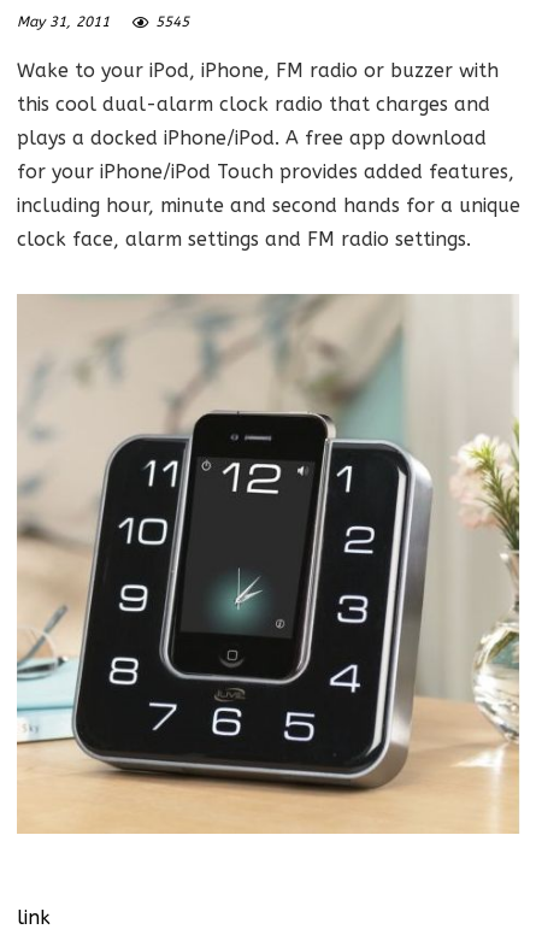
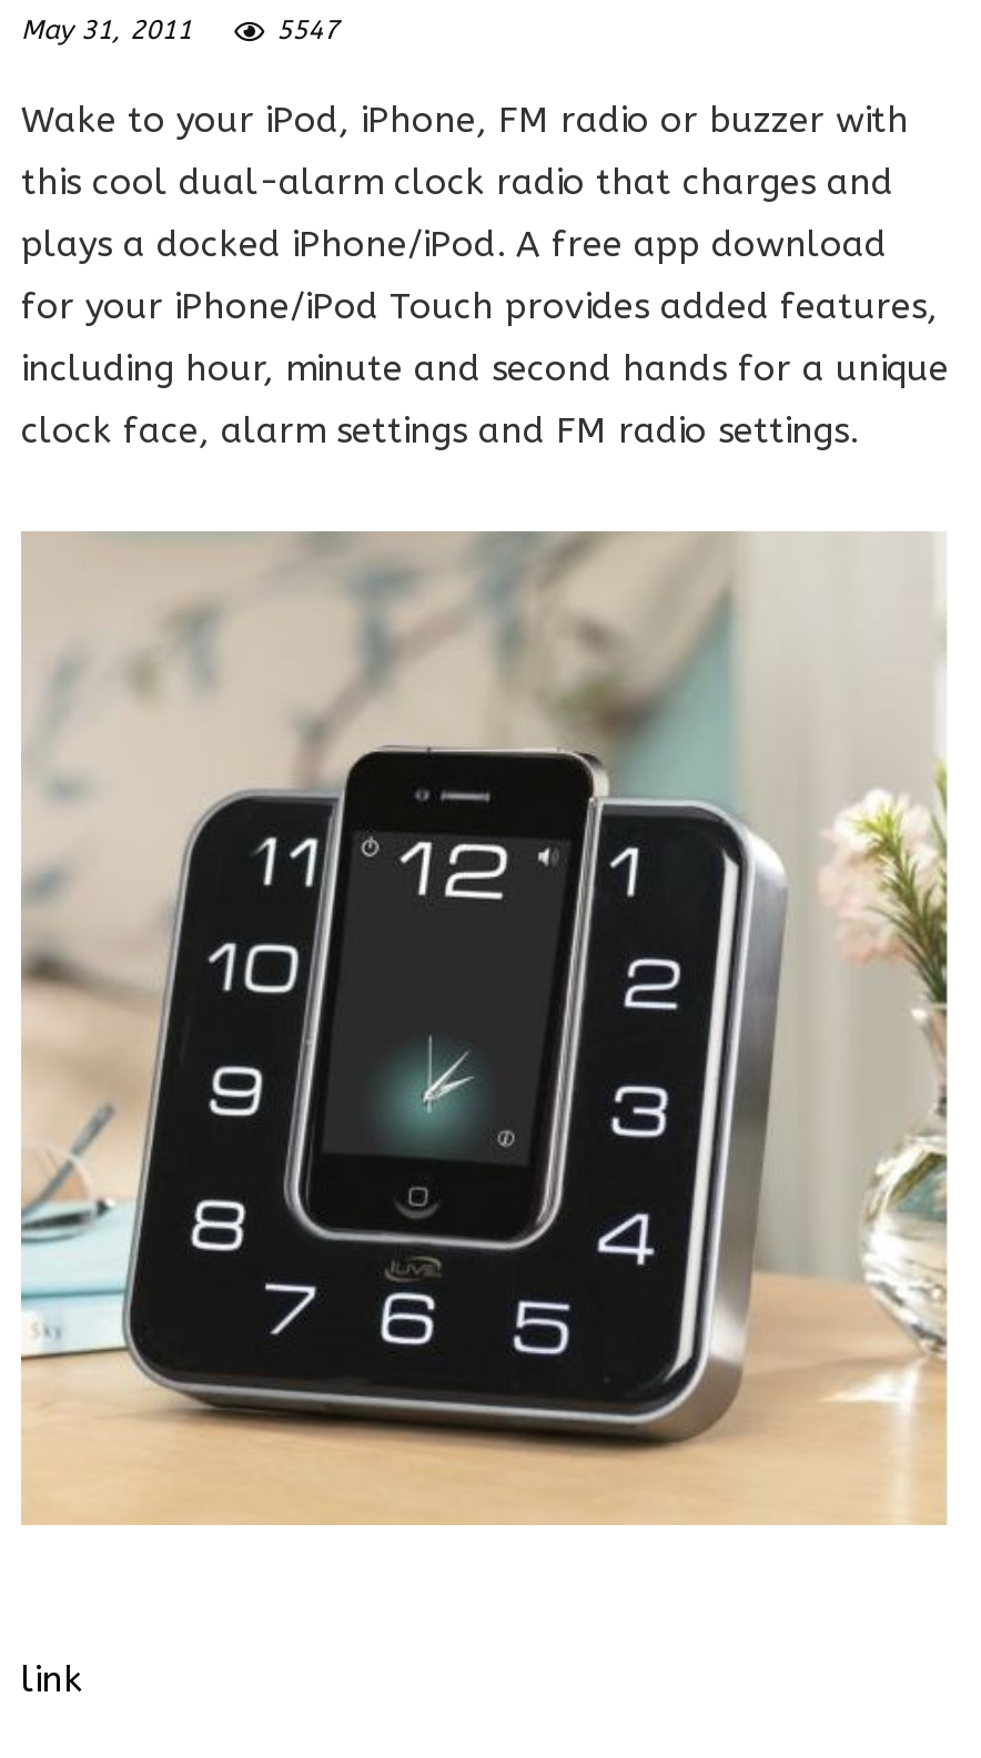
- 5545
+ 5547
